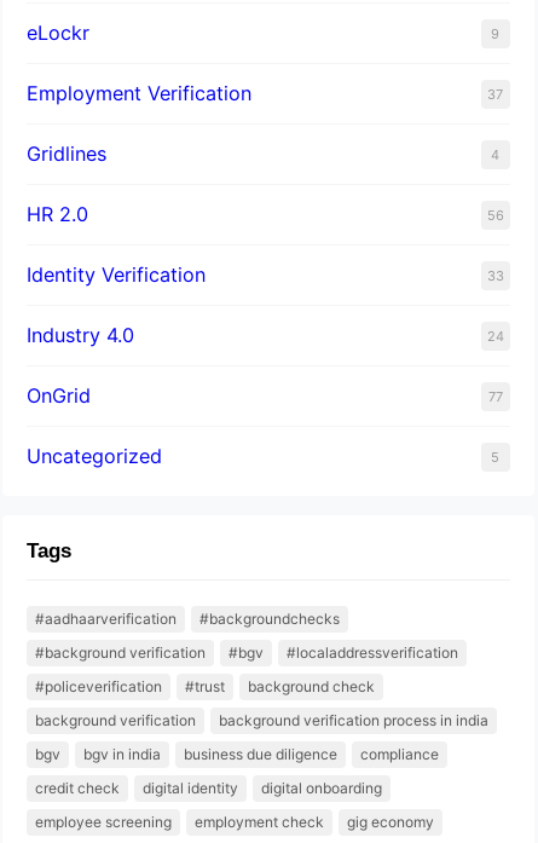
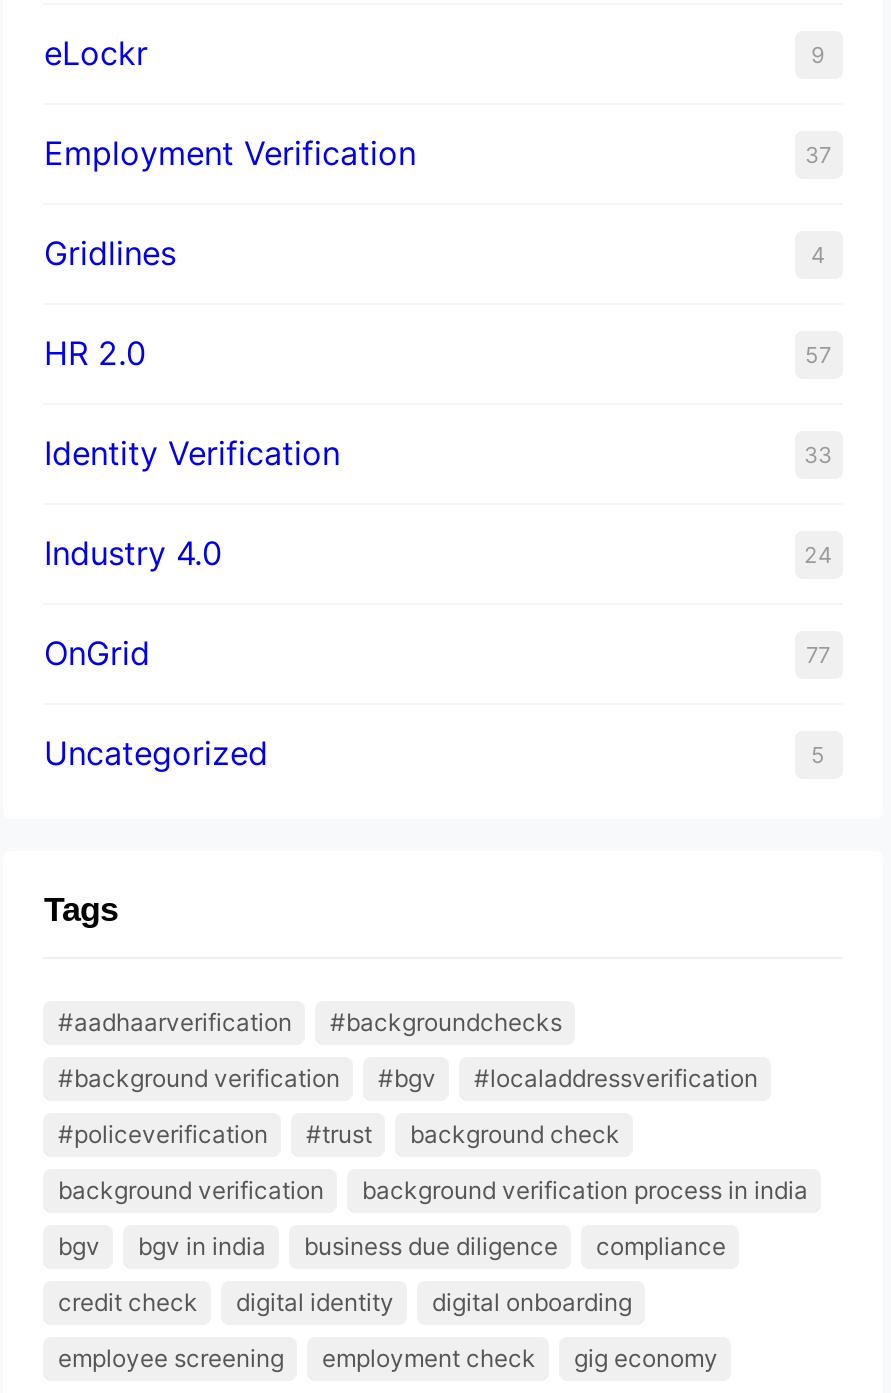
- 56
+ 57
